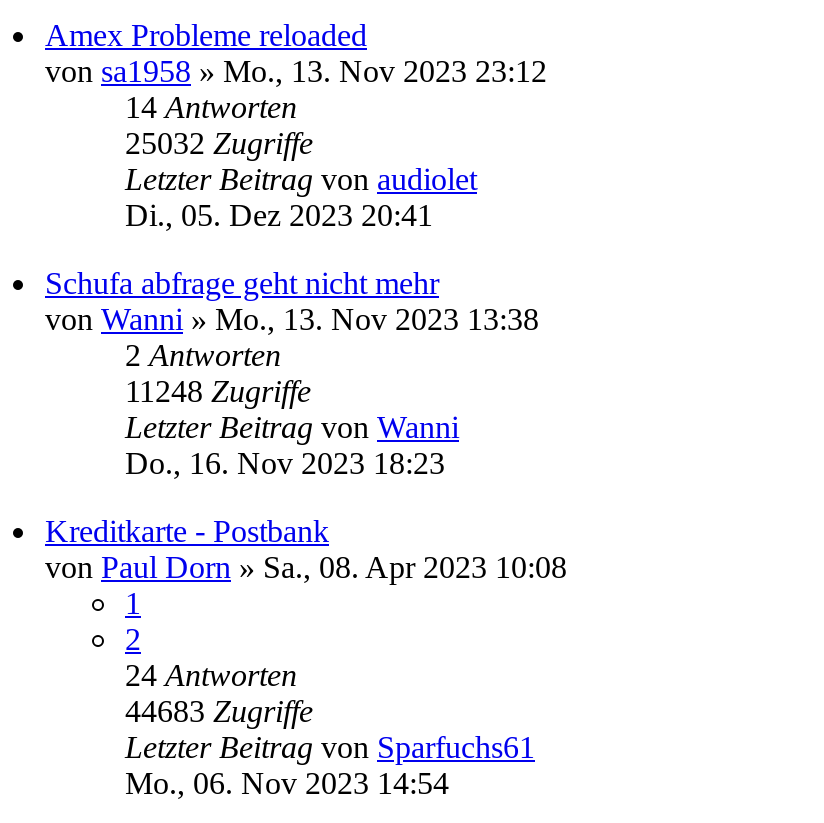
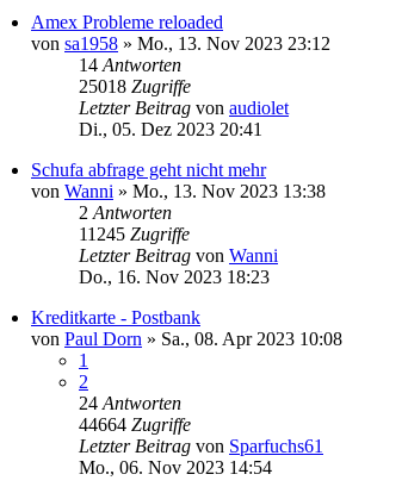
- 25032 Zugriffe
+ 25018 Zugriffe

- 11248 Zugriffe
+ 11245 Zugriffe

- 44683 Zugriffe
+ 44664 Zugriffe
